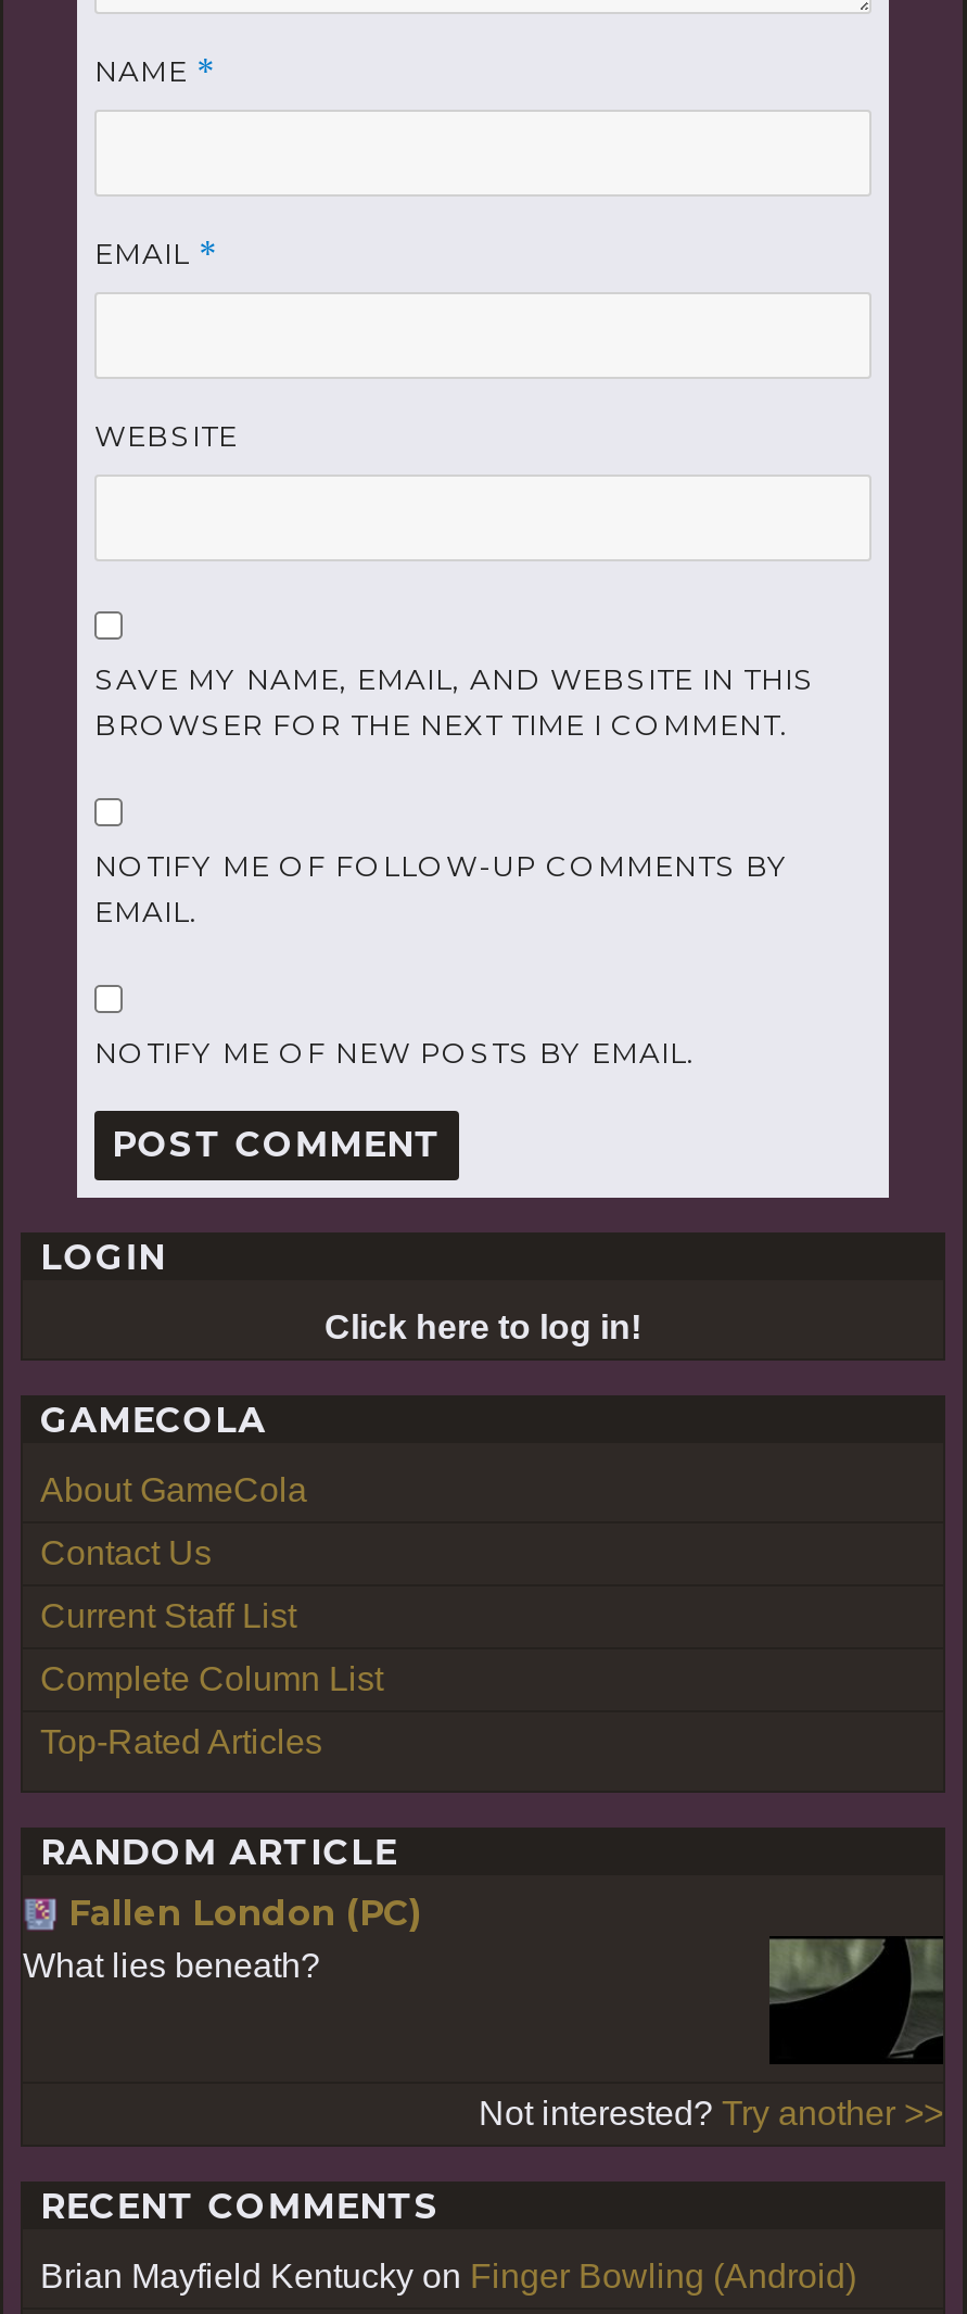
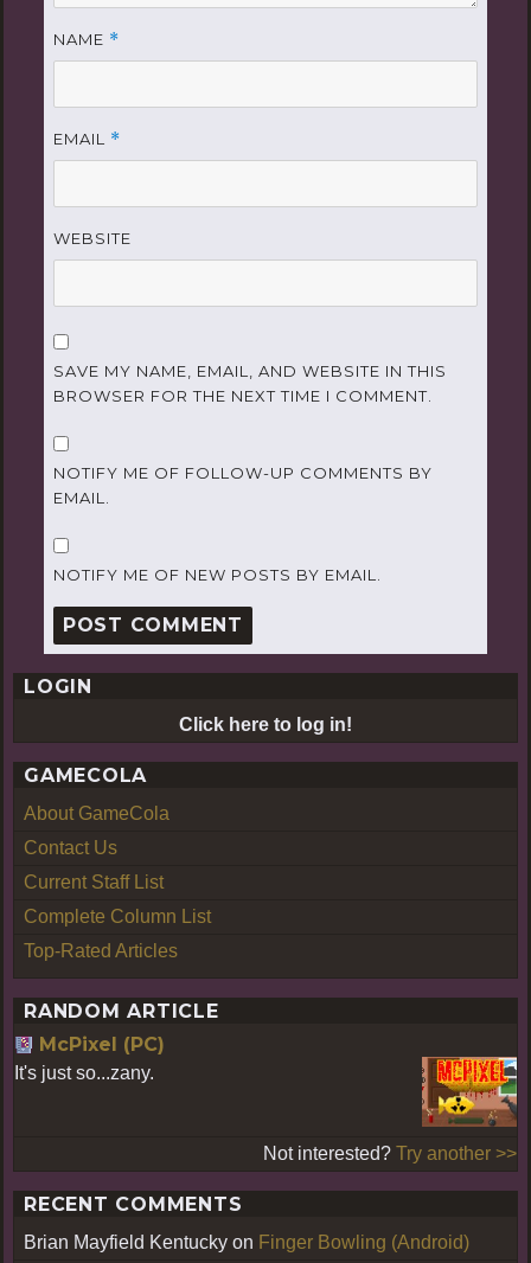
- Fallen London (PC)
- What lies beneath?
+ McPixel (PC)
+ It's just so...zany.

- [image]
+ [image]
